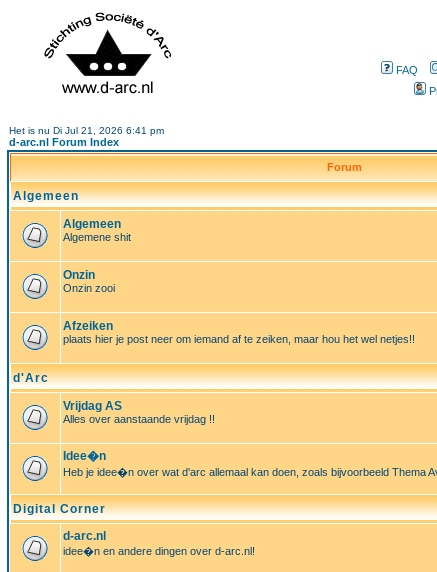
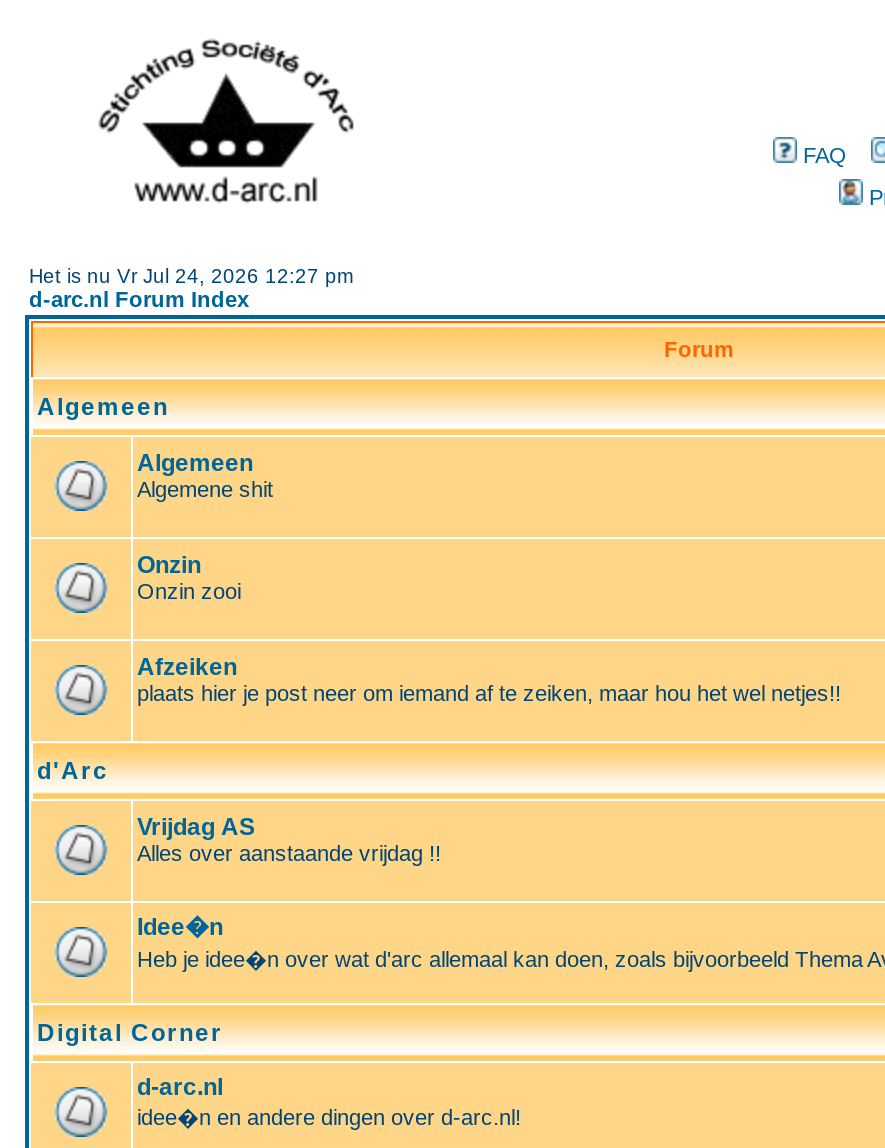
- Het is nu Di Jul 21, 2026 6:41 pm
+ Het is nu Vr Jul 24, 2026 12:27 pm
